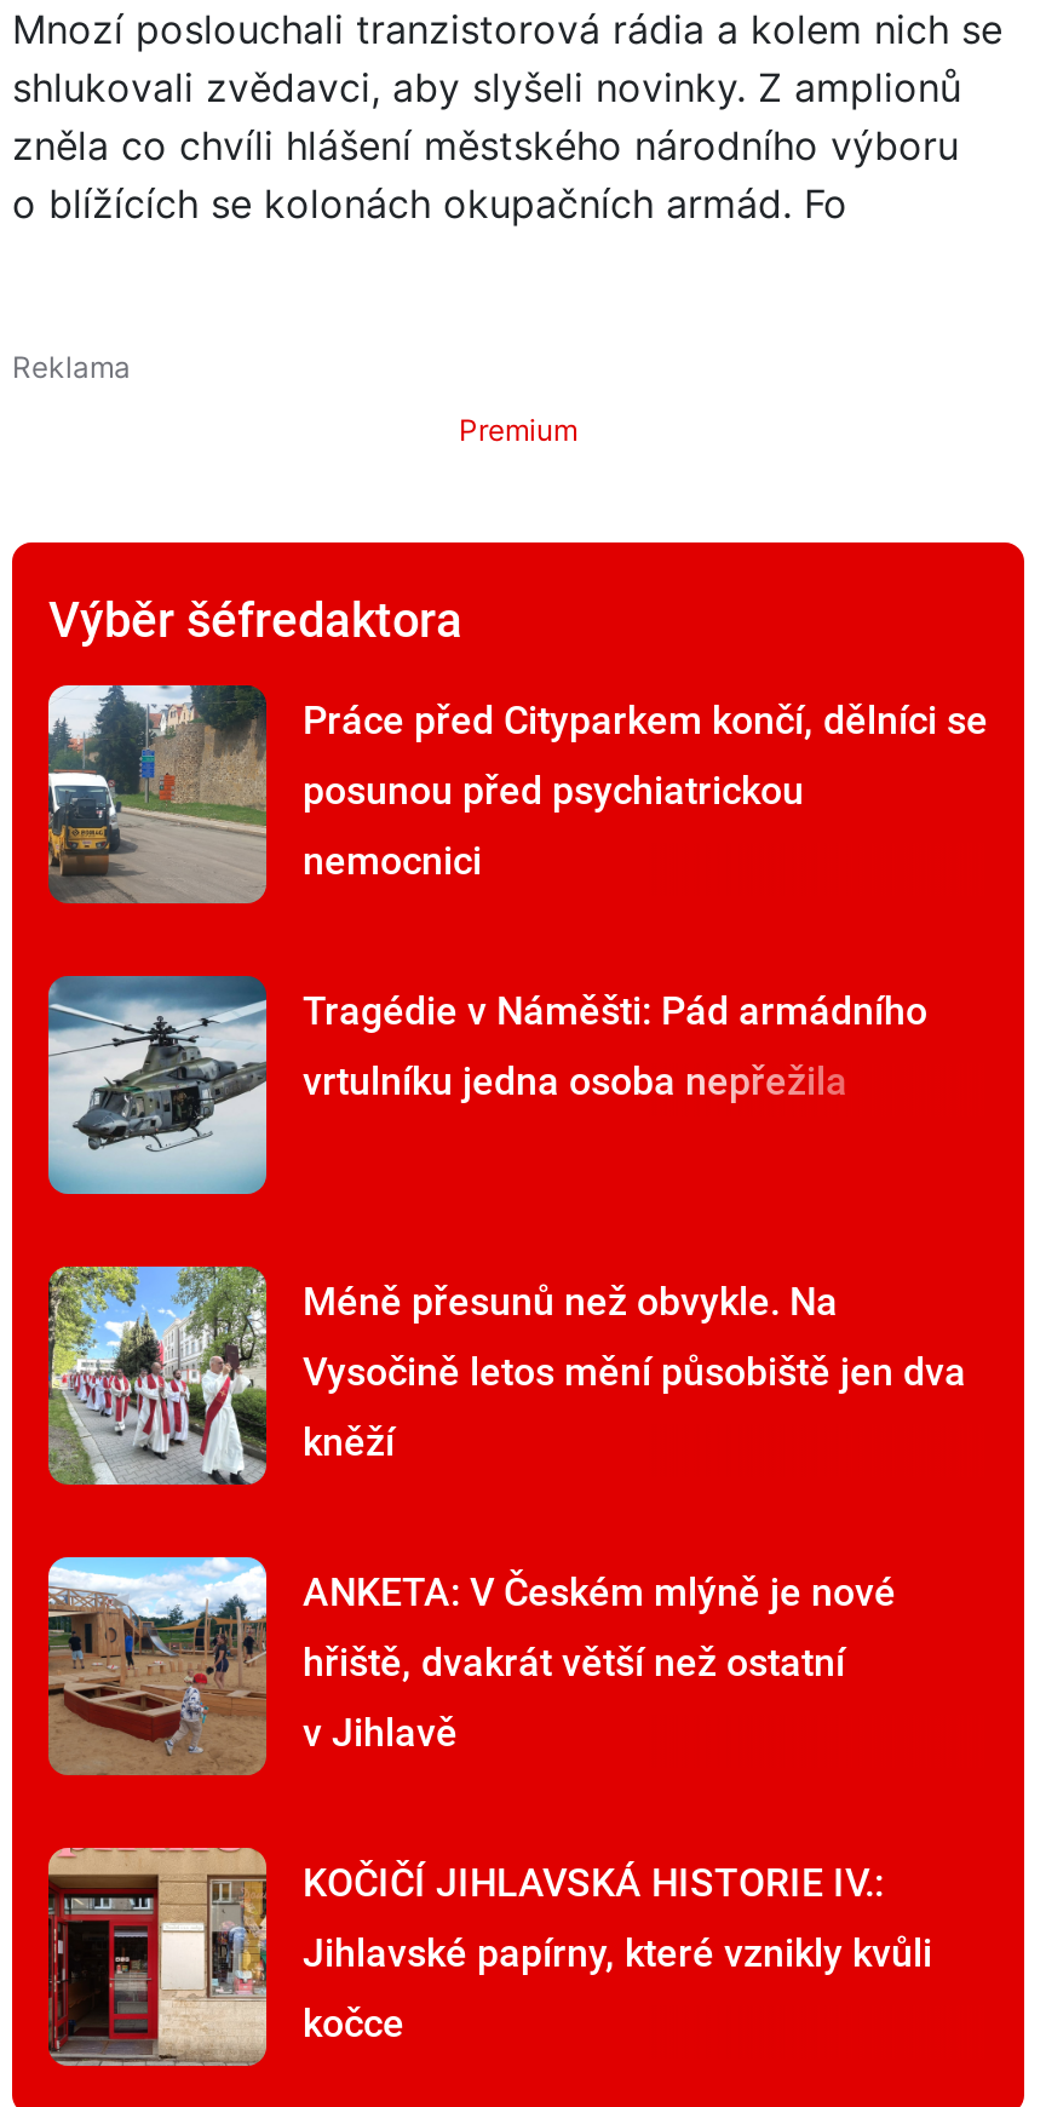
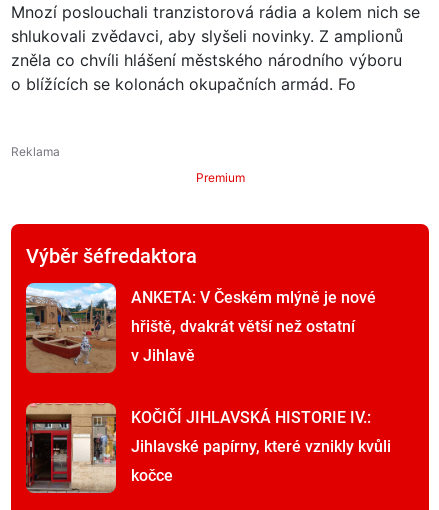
- [image]
- Práce před Cityparkem končí, dělníci se
- posunou před psychiatrickou
- nemocnici
- Tragédie v Náměšti: Pád armádního
- vrtulníku jedna osoba nepřežila

- [image]

- [image]
- Méně přesunů než obvykle. Na
- Vysočině letos mění působiště jen dva
- kněží
